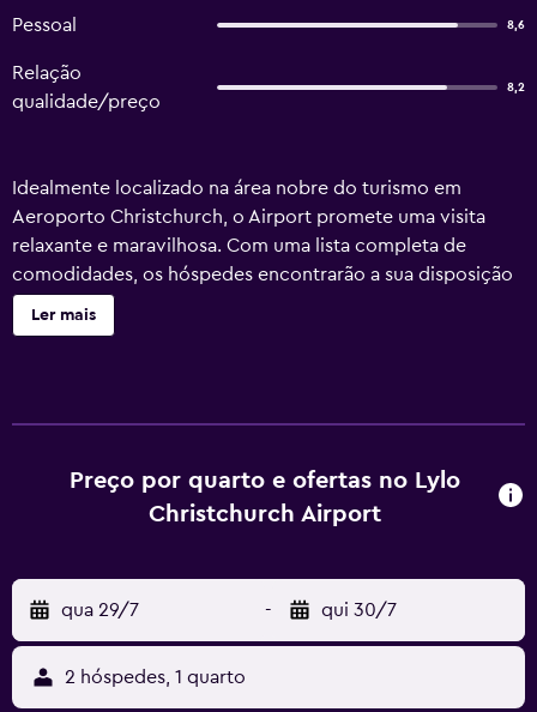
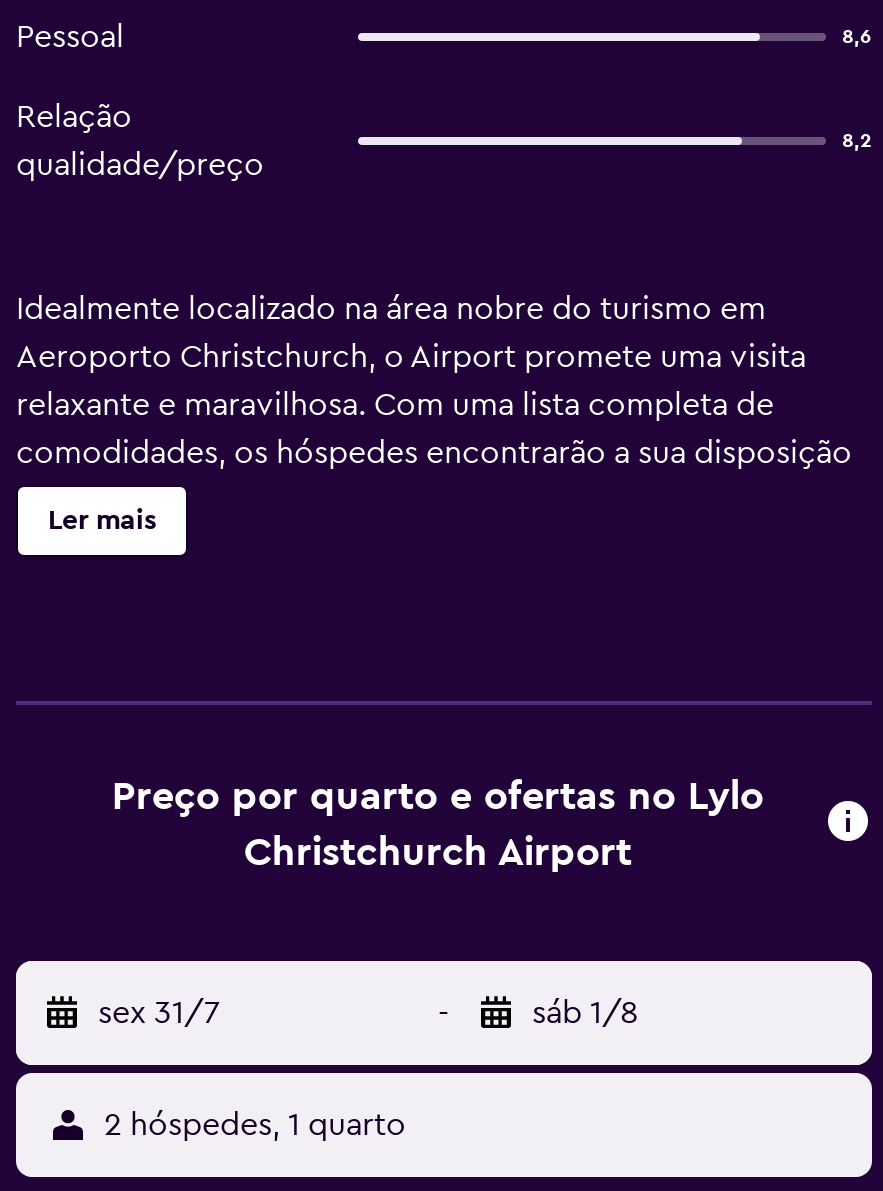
- qua 29/7
+ sex 31/7

- qui 30/7
+ sáb 1/8
